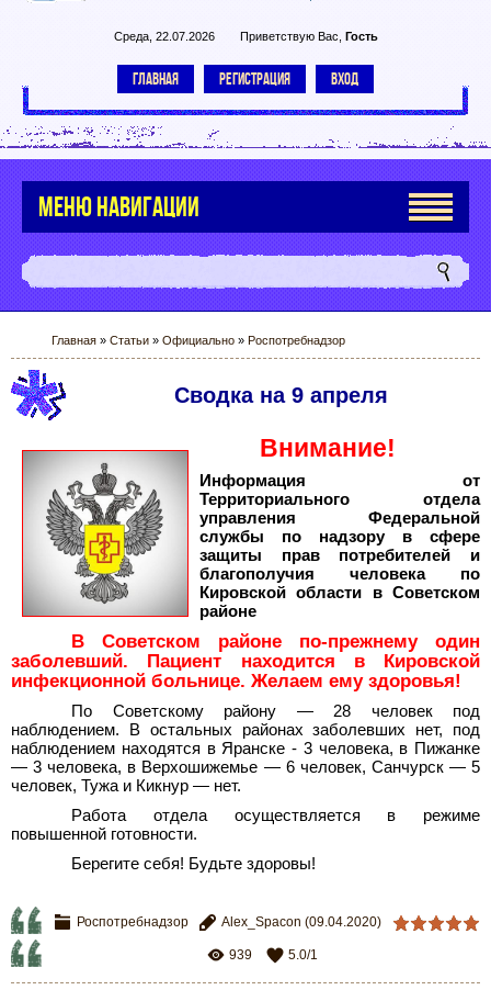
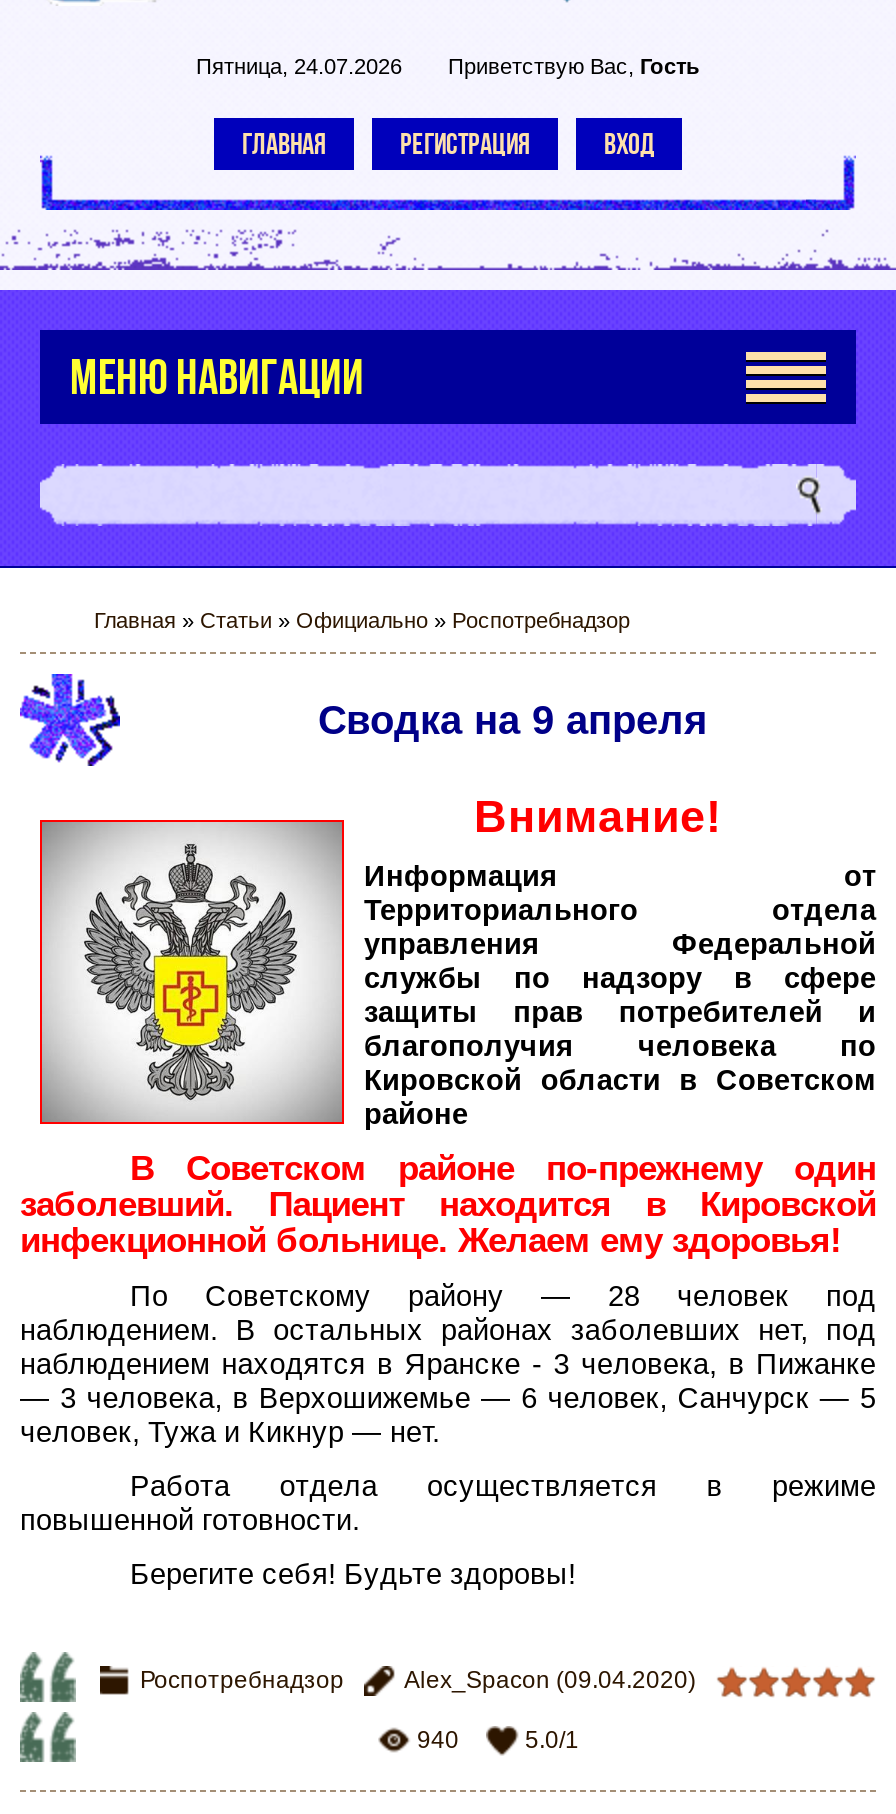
- Среда, 22.07.2026 Приветствую Вас, Гость
+ Пятница, 24.07.2026 Приветствую Вас, Гость

- 939
+ 940
